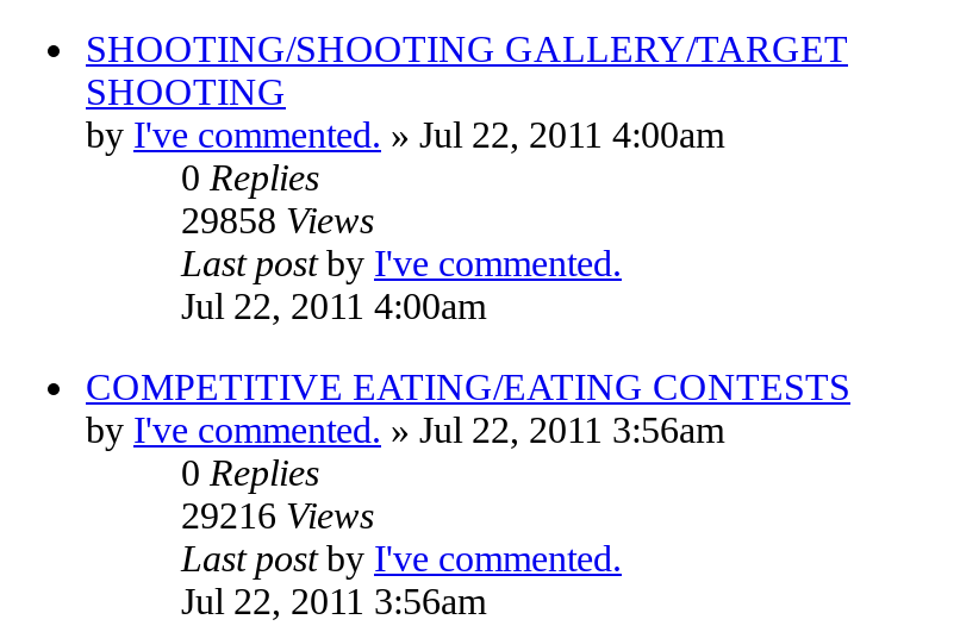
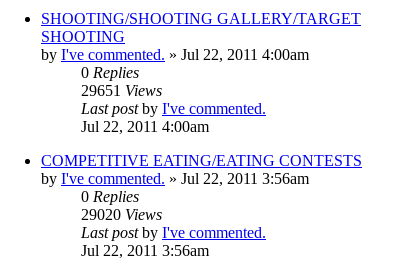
- 29858 Views
+ 29651 Views

- 29216 Views
+ 29020 Views
